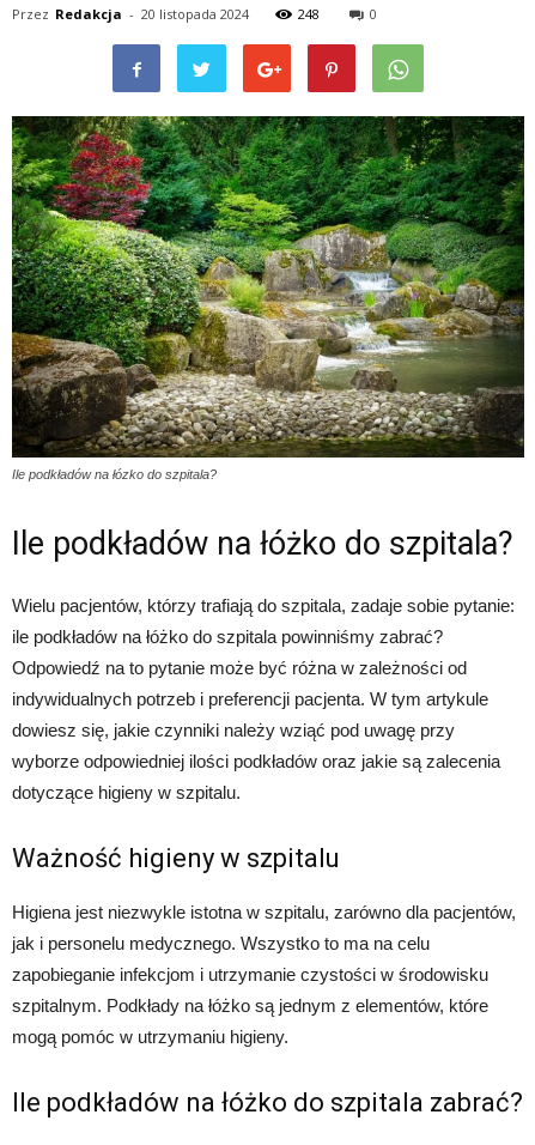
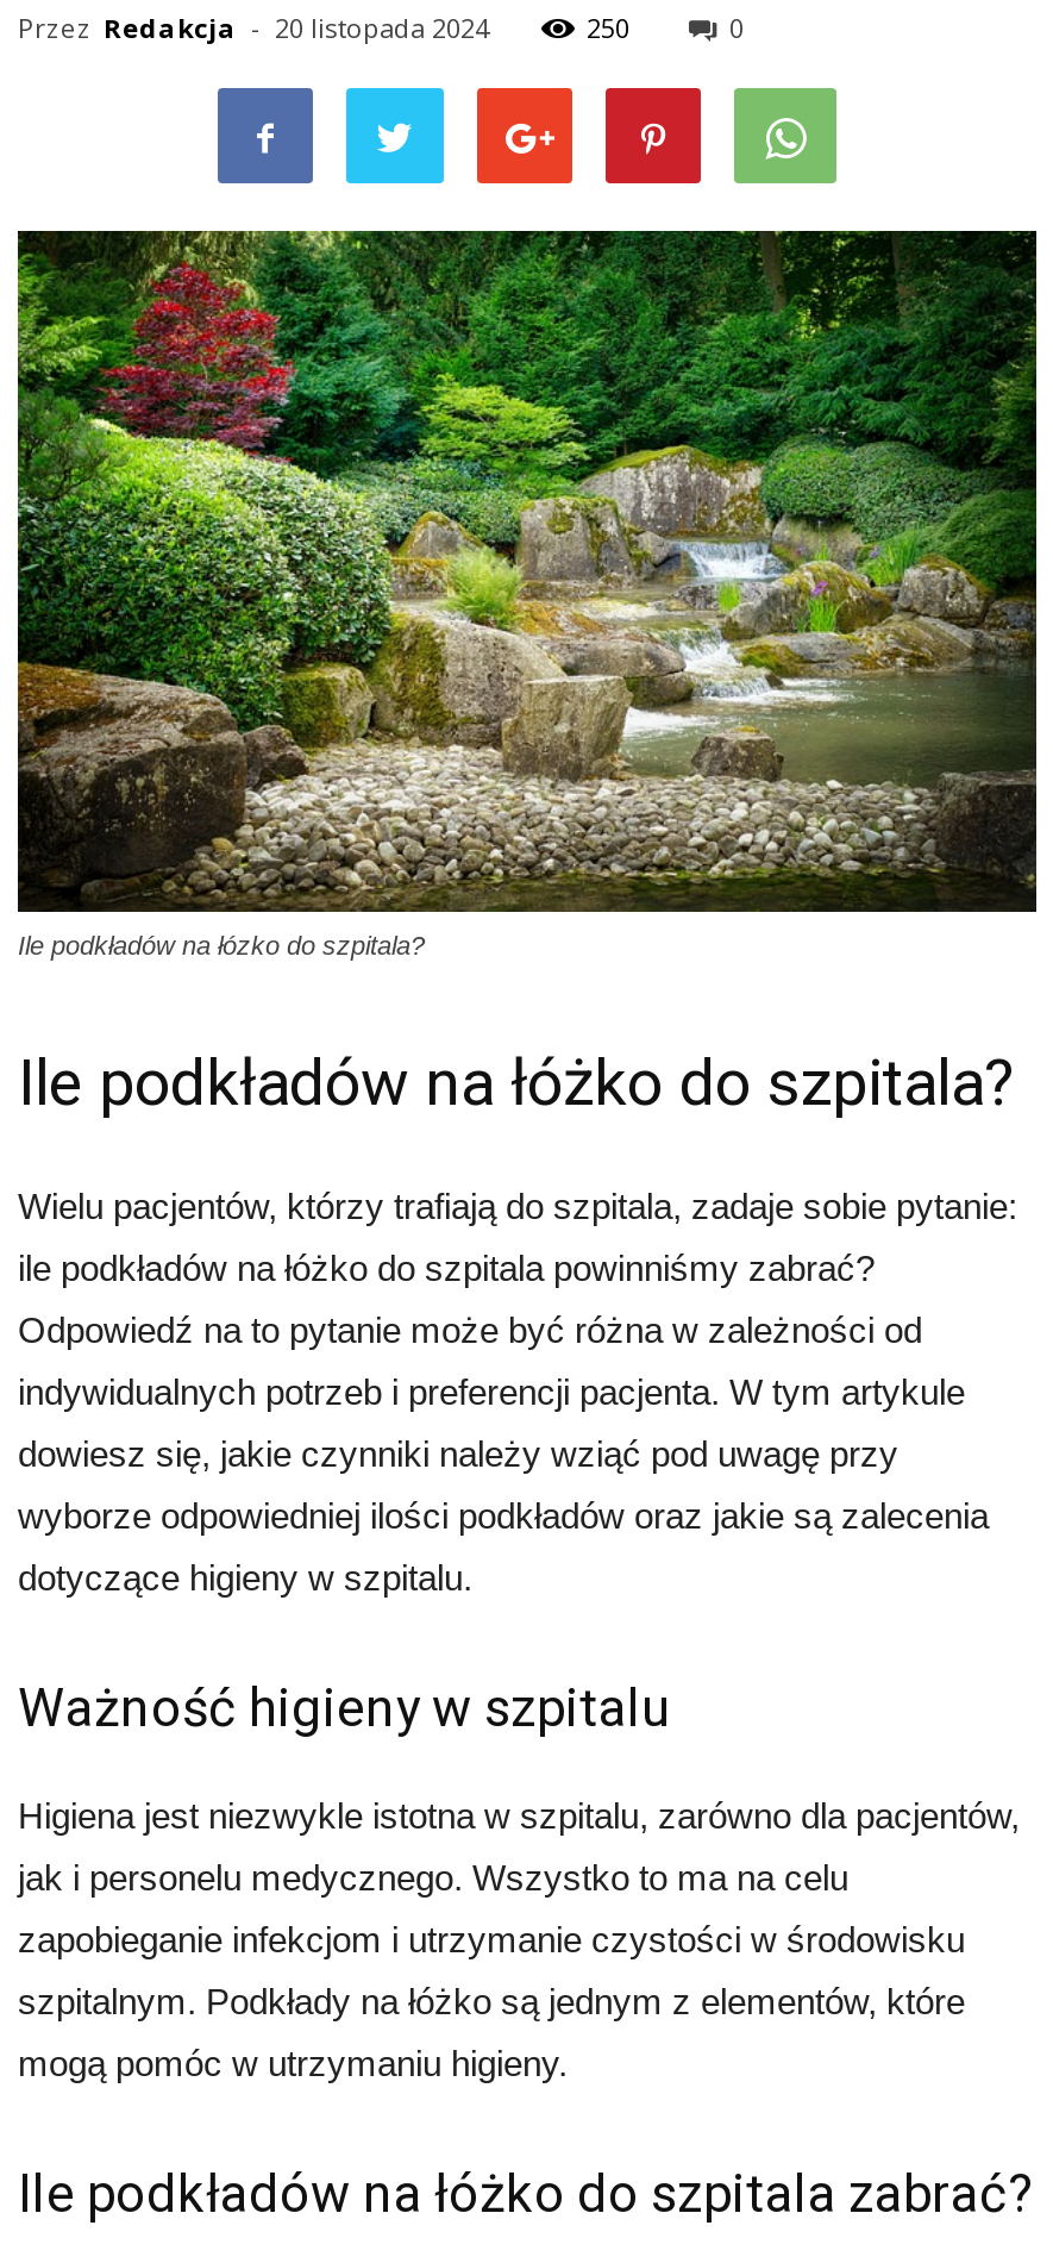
- 248
+ 250
